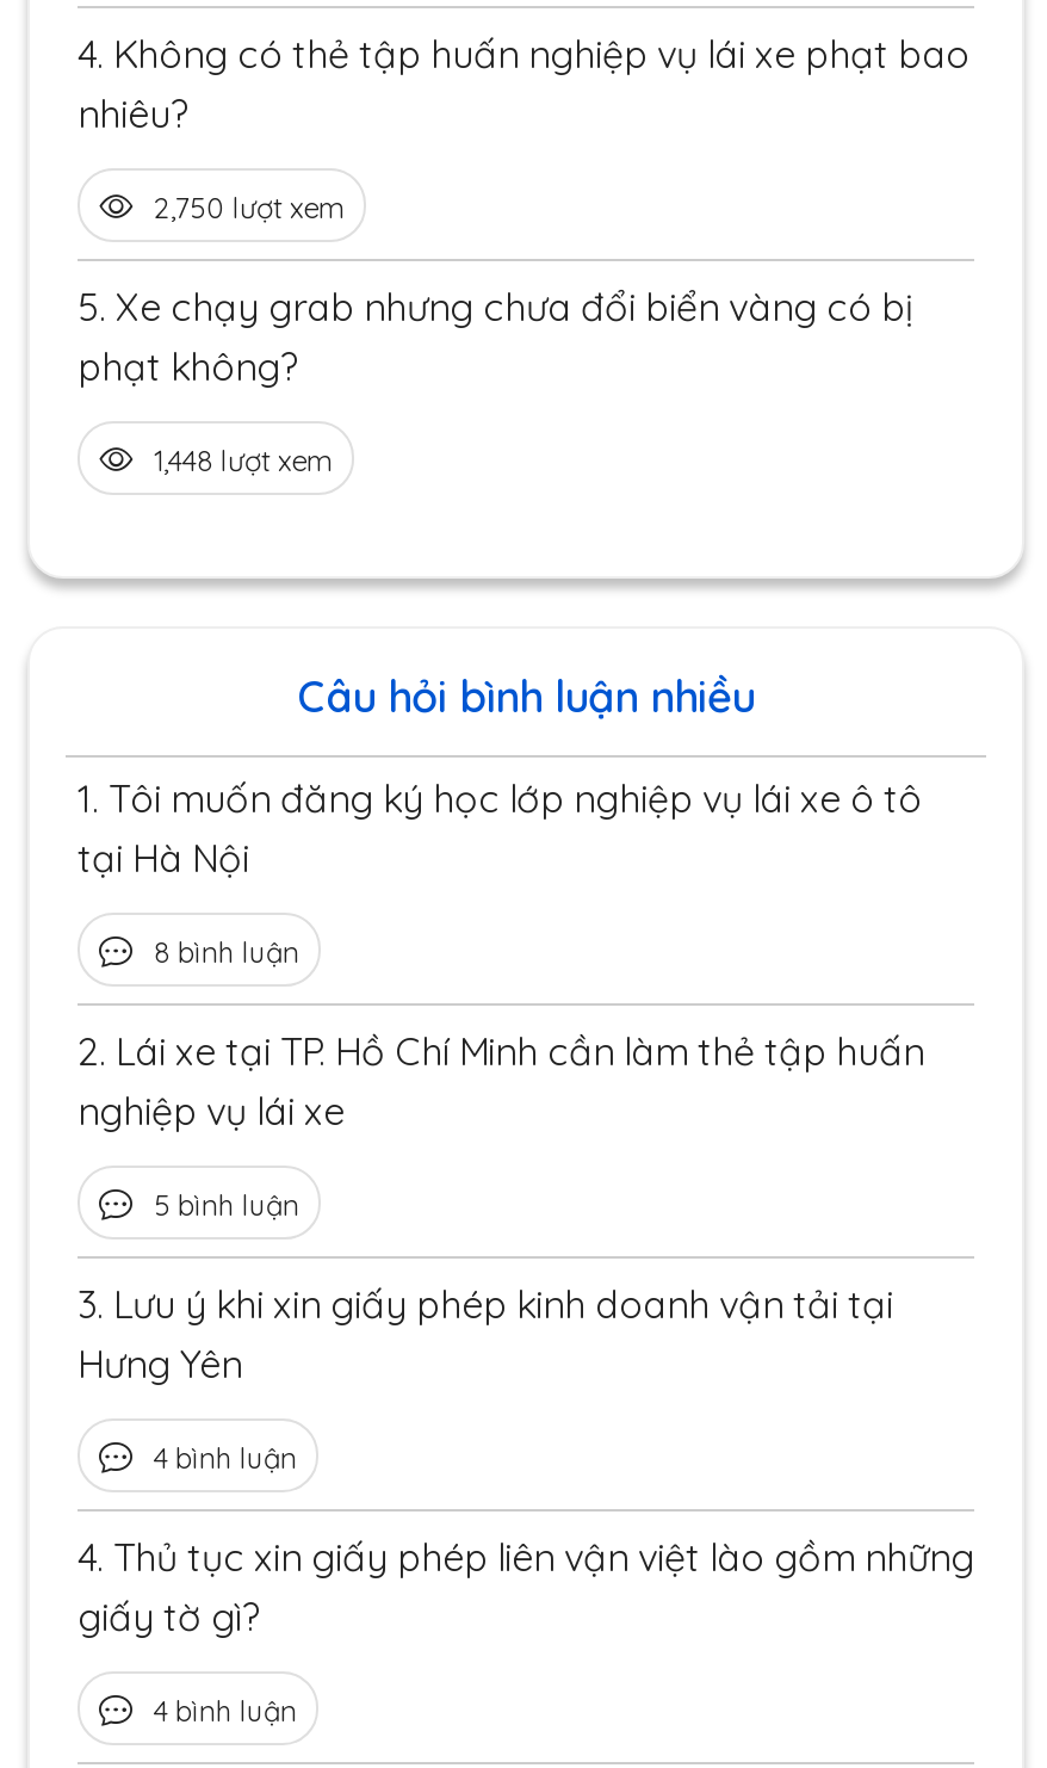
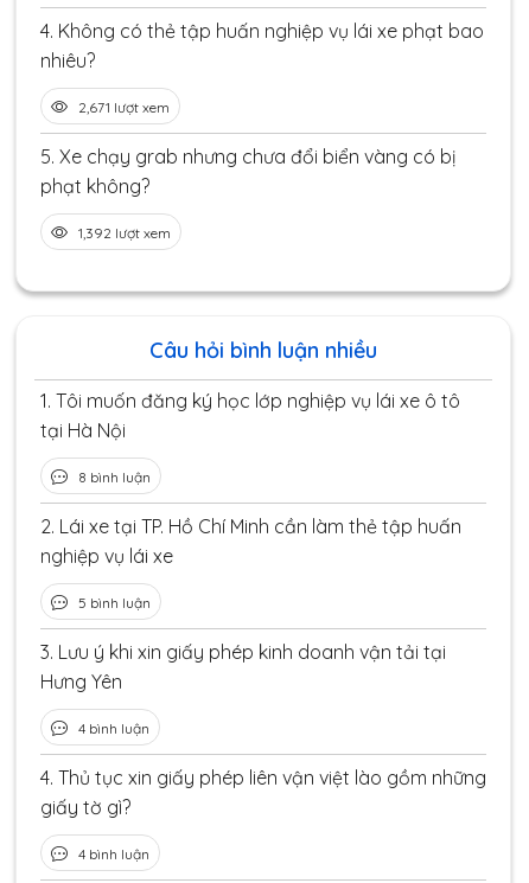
- 2,750 lượt xem
+ 2,671 lượt xem

- 1,448 lượt xem
+ 1,392 lượt xem
